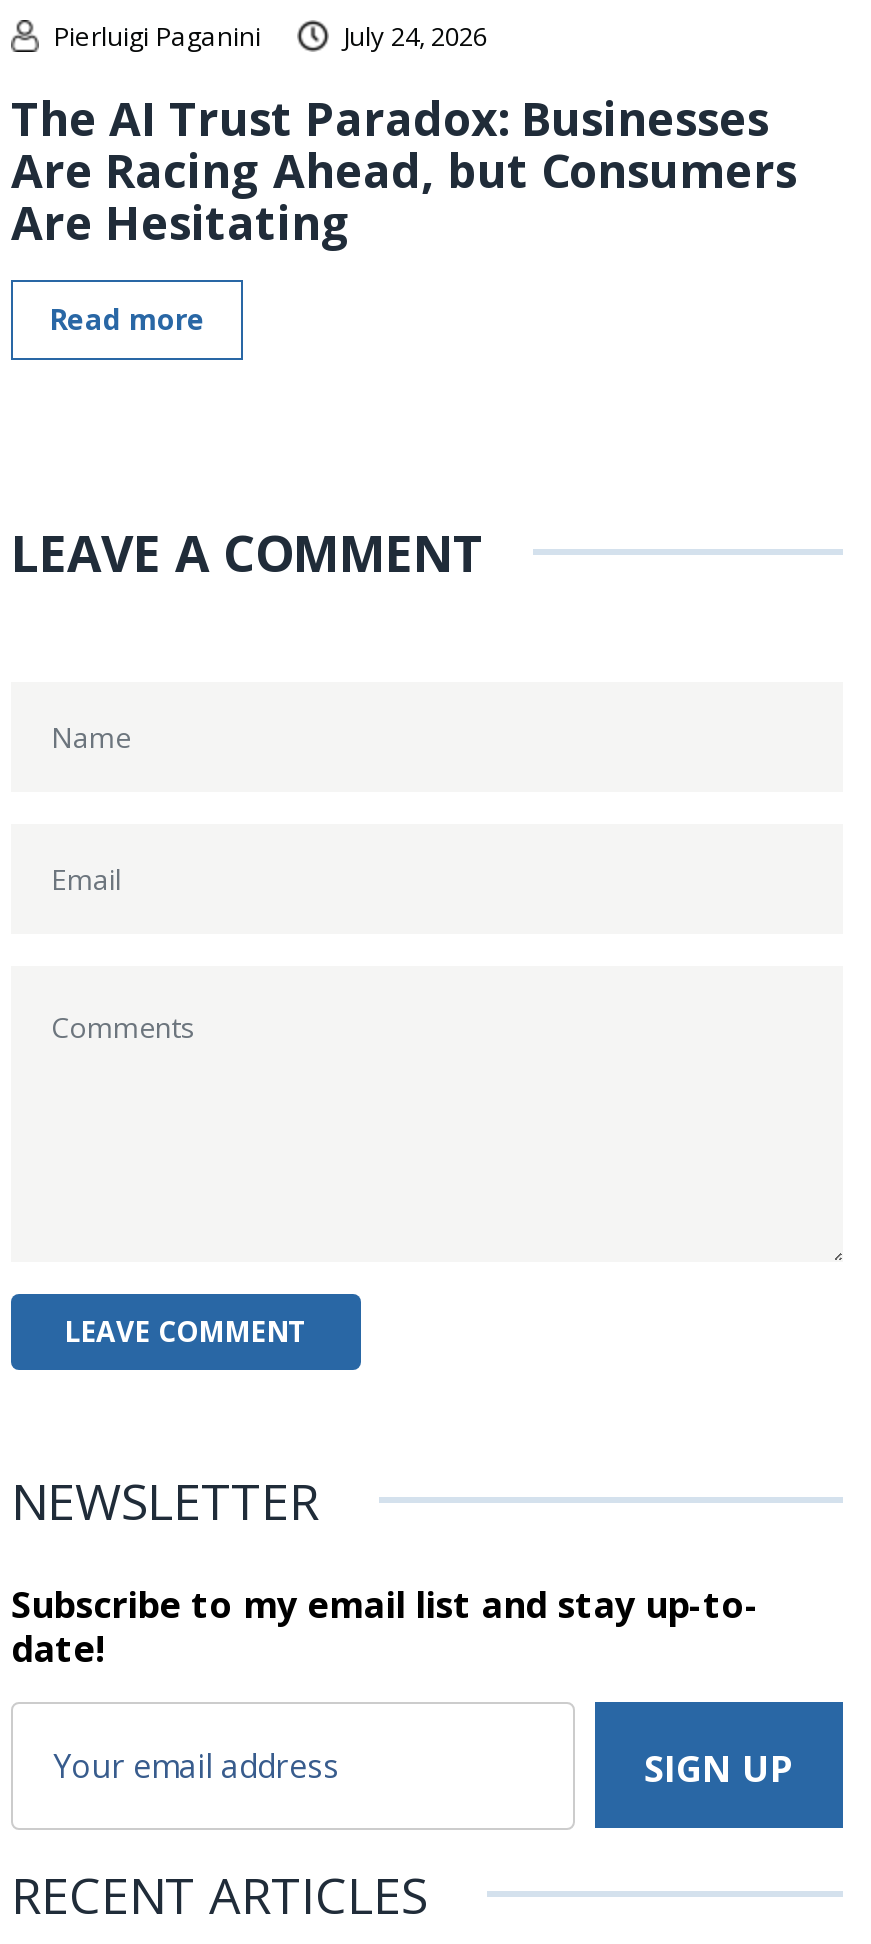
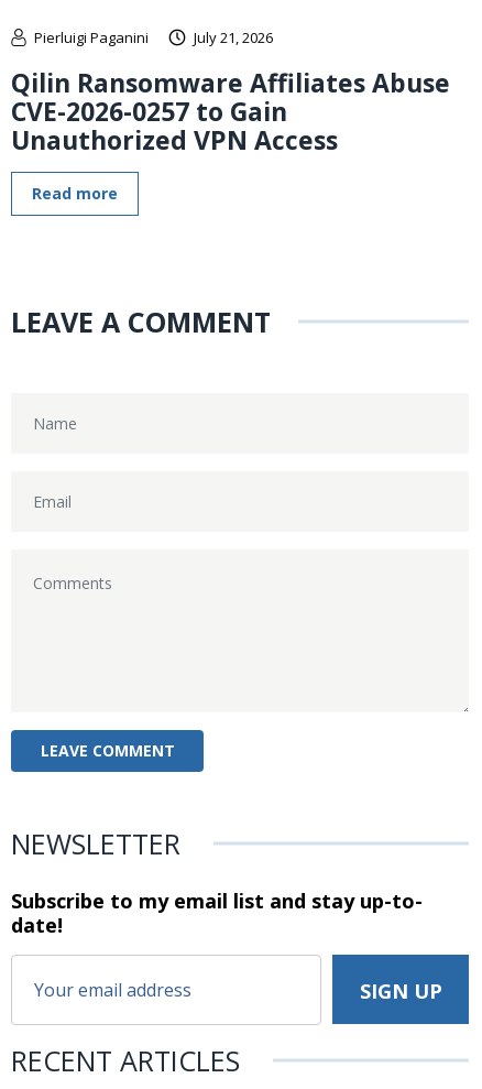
- July 24, 2026
+ July 21, 2026

- The AI Trust Paradox: Businesses
- Are Racing Ahead, but Consumers
- Are Hesitating
+ Qilin Ransomware Affiliates Abuse
+ CVE-2026-0257 to Gain
+ Unauthorized VPN Access
